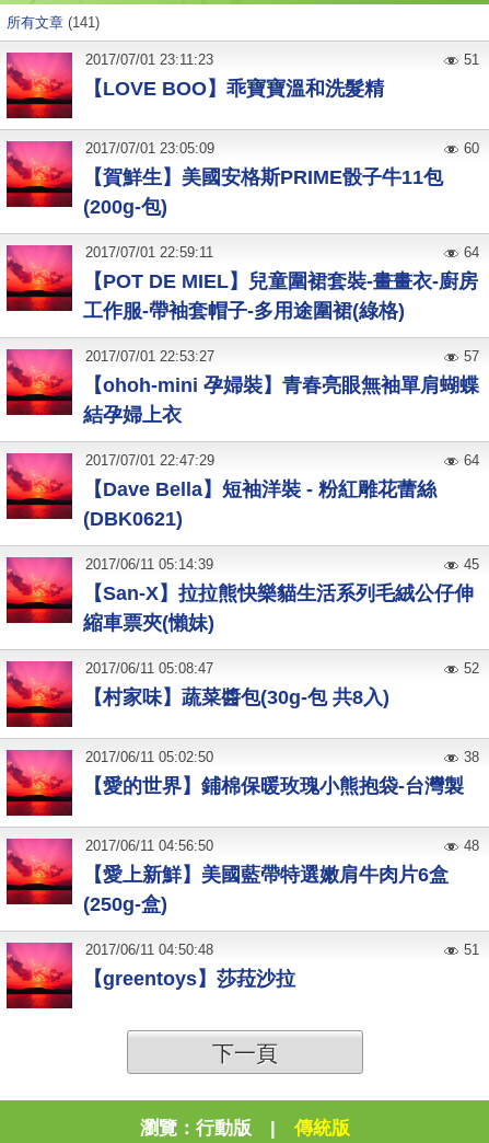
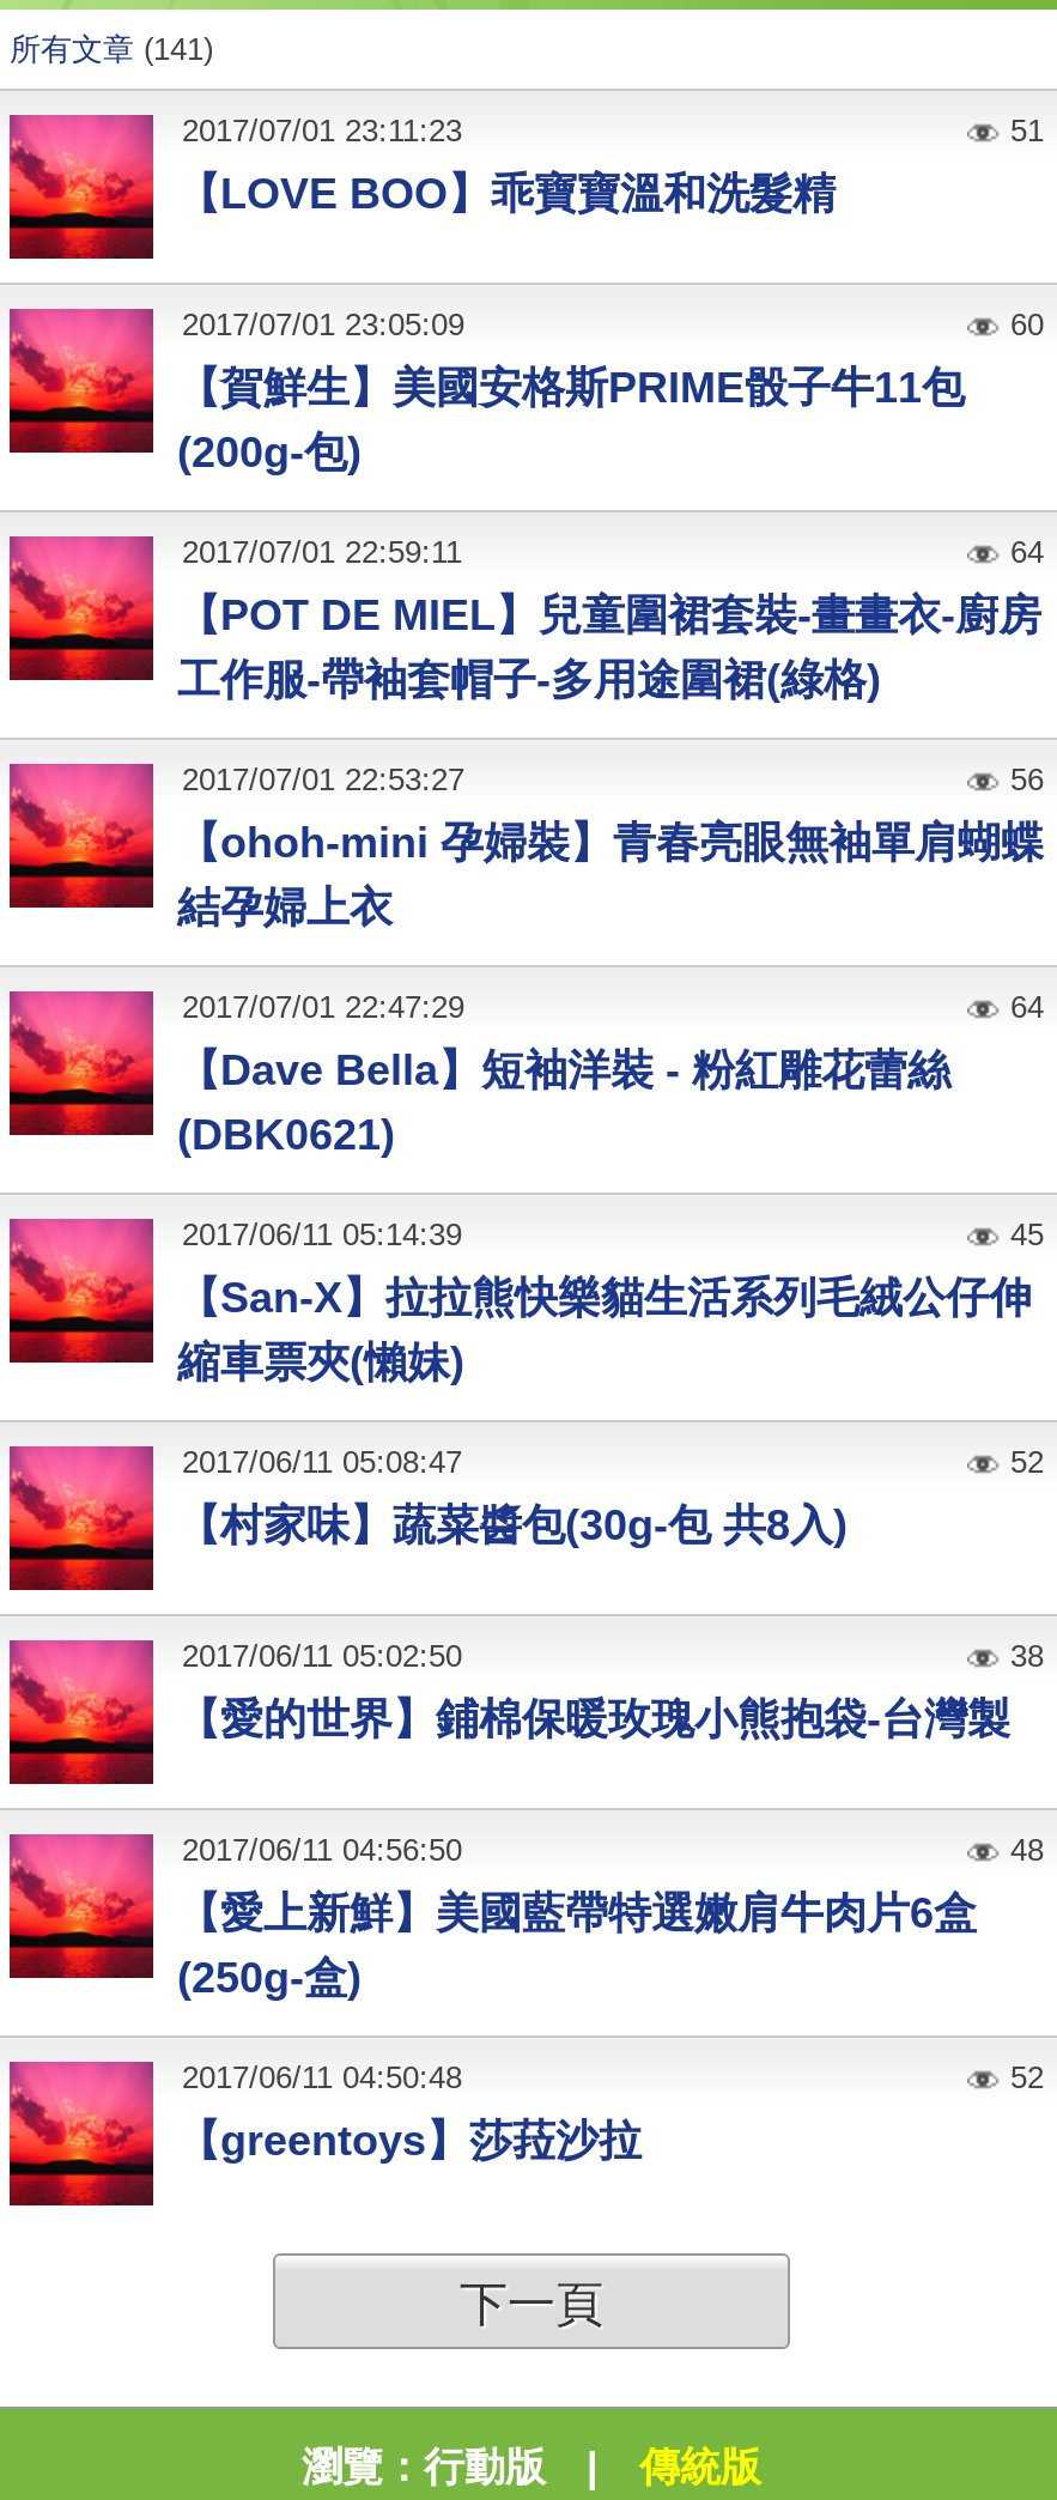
- 57
+ 56

- 51
+ 52
